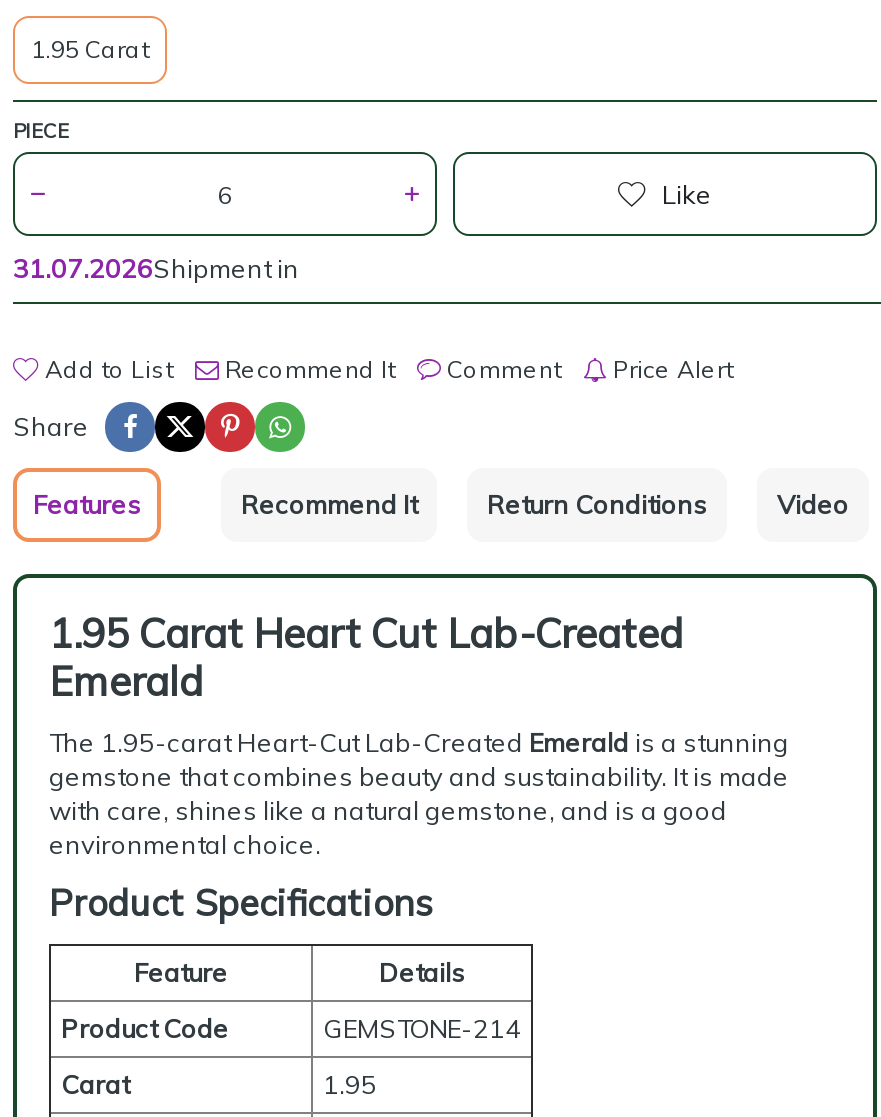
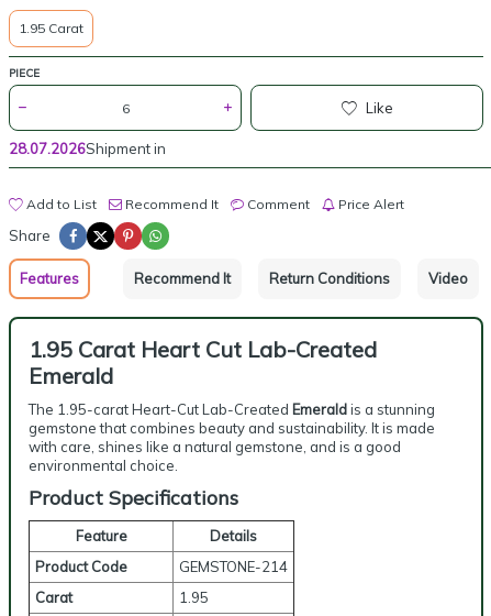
- 31.07.2026Shipment in
+ 28.07.2026Shipment in
